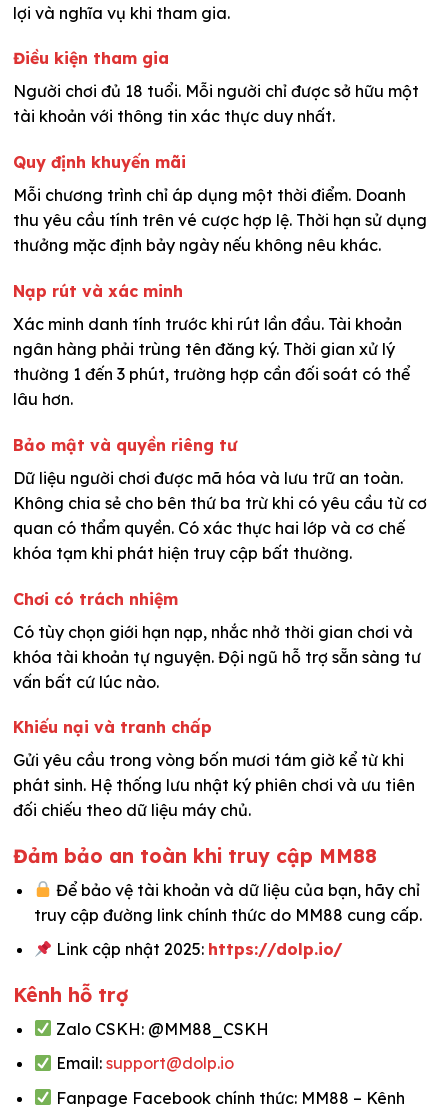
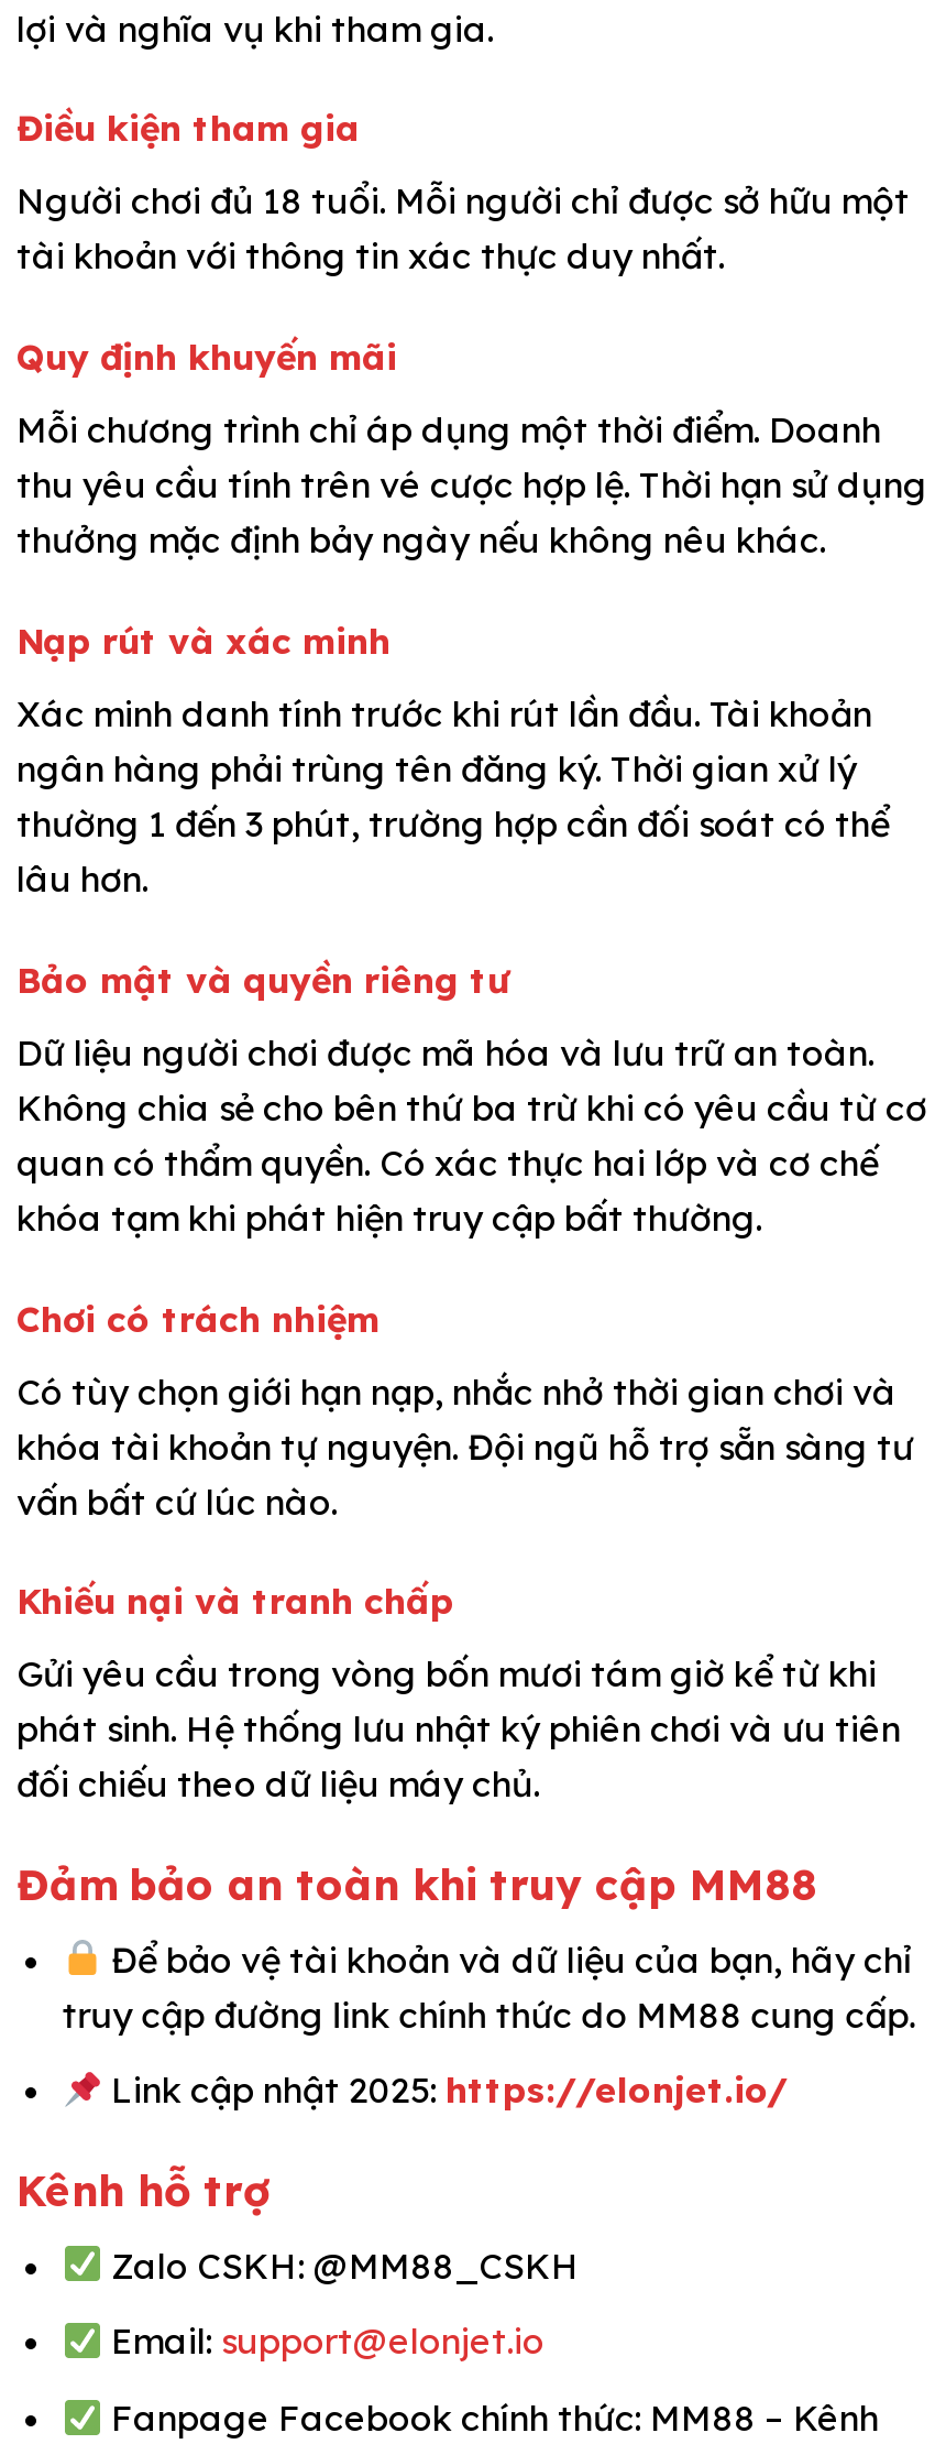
- Link cập nhật 2025: https://dolp.io/
+ Link cập nhật 2025: https://elonjet.io/

- Email: support@dolp.io
+ Email: support@elonjet.io
